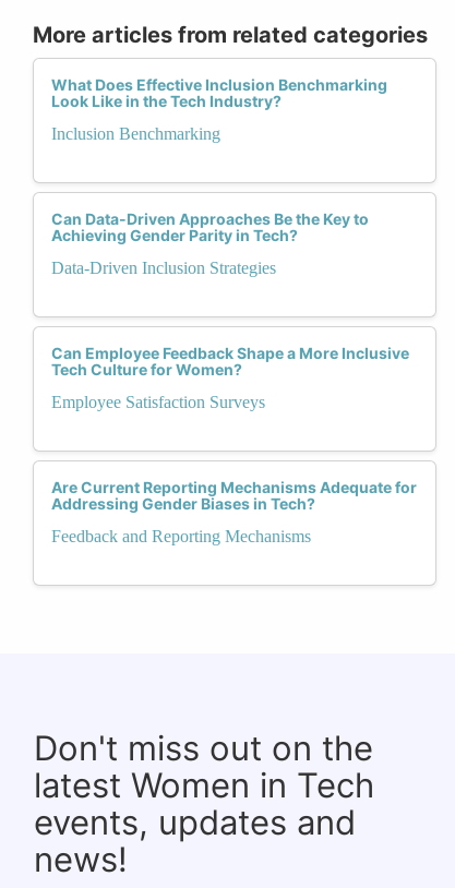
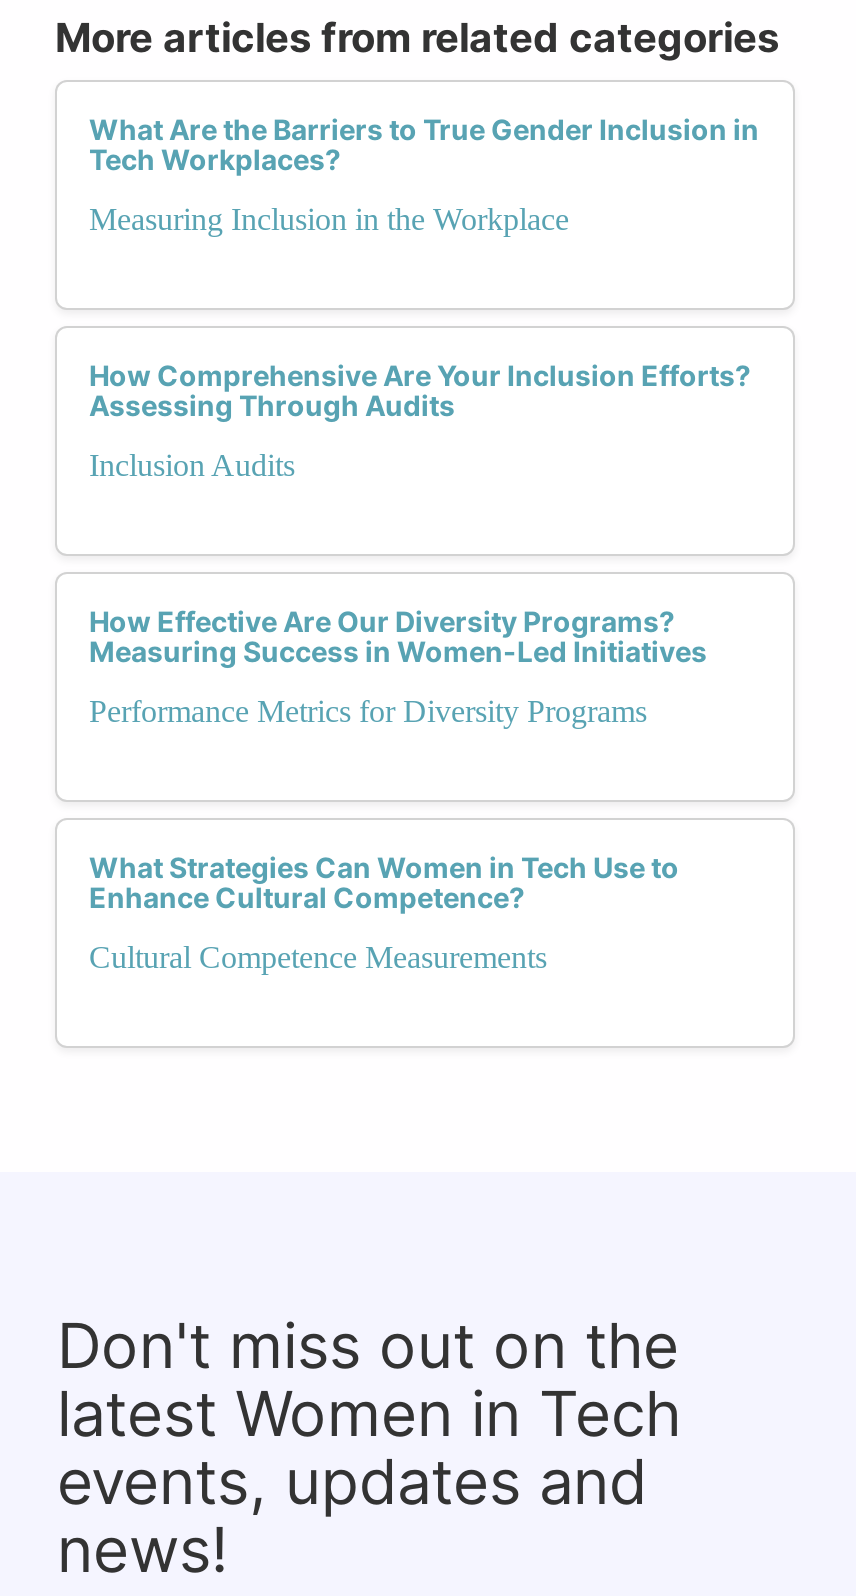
- What Does Effective Inclusion Benchmarking
- Look Like in the Tech Industry?
+ What Are the Barriers to True Gender Inclusion in
+ Tech Workplaces?

- Inclusion Benchmarking
+ Measuring Inclusion in the Workplace

- Can Data-Driven Approaches Be the Key to
- Achieving Gender Parity in Tech?
+ How Comprehensive Are Your Inclusion Efforts?
+ Assessing Through Audits

- Data-Driven Inclusion Strategies
+ Inclusion Audits

- Can Employee Feedback Shape a More Inclusive
- Tech Culture for Women?
+ How Effective Are Our Diversity Programs?
+ Measuring Success in Women-Led Initiatives

- Employee Satisfaction Surveys
+ Performance Metrics for Diversity Programs

- Are Current Reporting Mechanisms Adequate for
- Addressing Gender Biases in Tech?
+ What Strategies Can Women in Tech Use to
+ Enhance Cultural Competence?

- Feedback and Reporting Mechanisms
+ Cultural Competence Measurements
